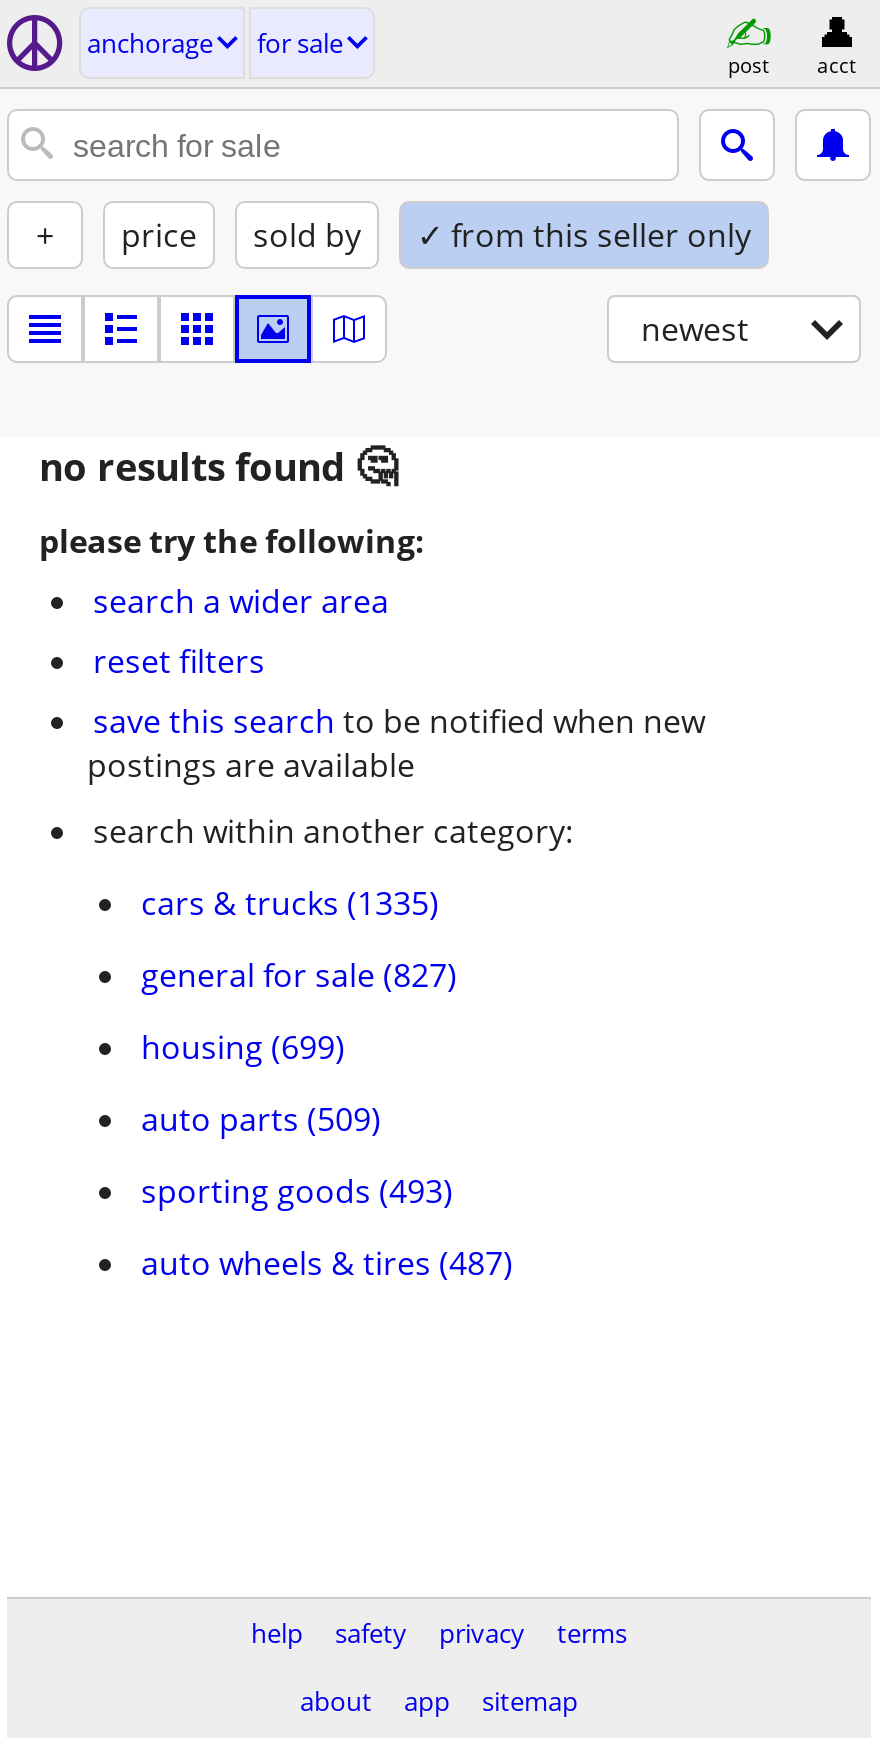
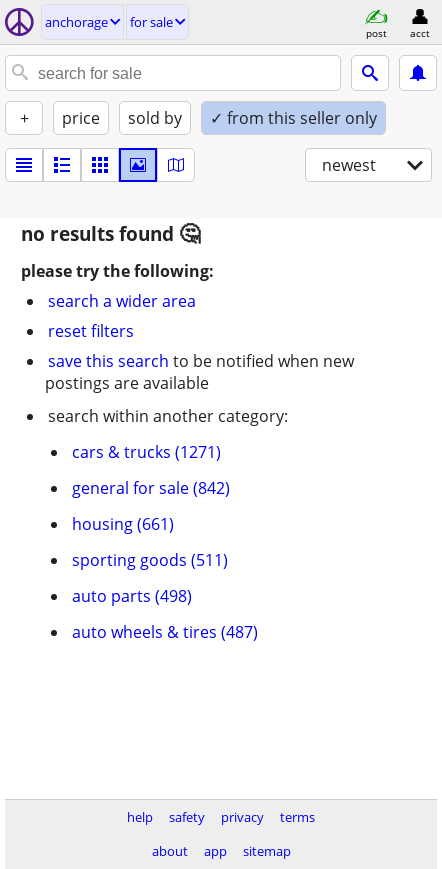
- cars & trucks (1335)
+ cars & trucks (1271)

- general for sale (827)
+ general for sale (842)

- housing (699)
+ housing (661)

- auto parts (509)
+ sporting goods (511)

- sporting goods (493)
+ auto parts (498)
